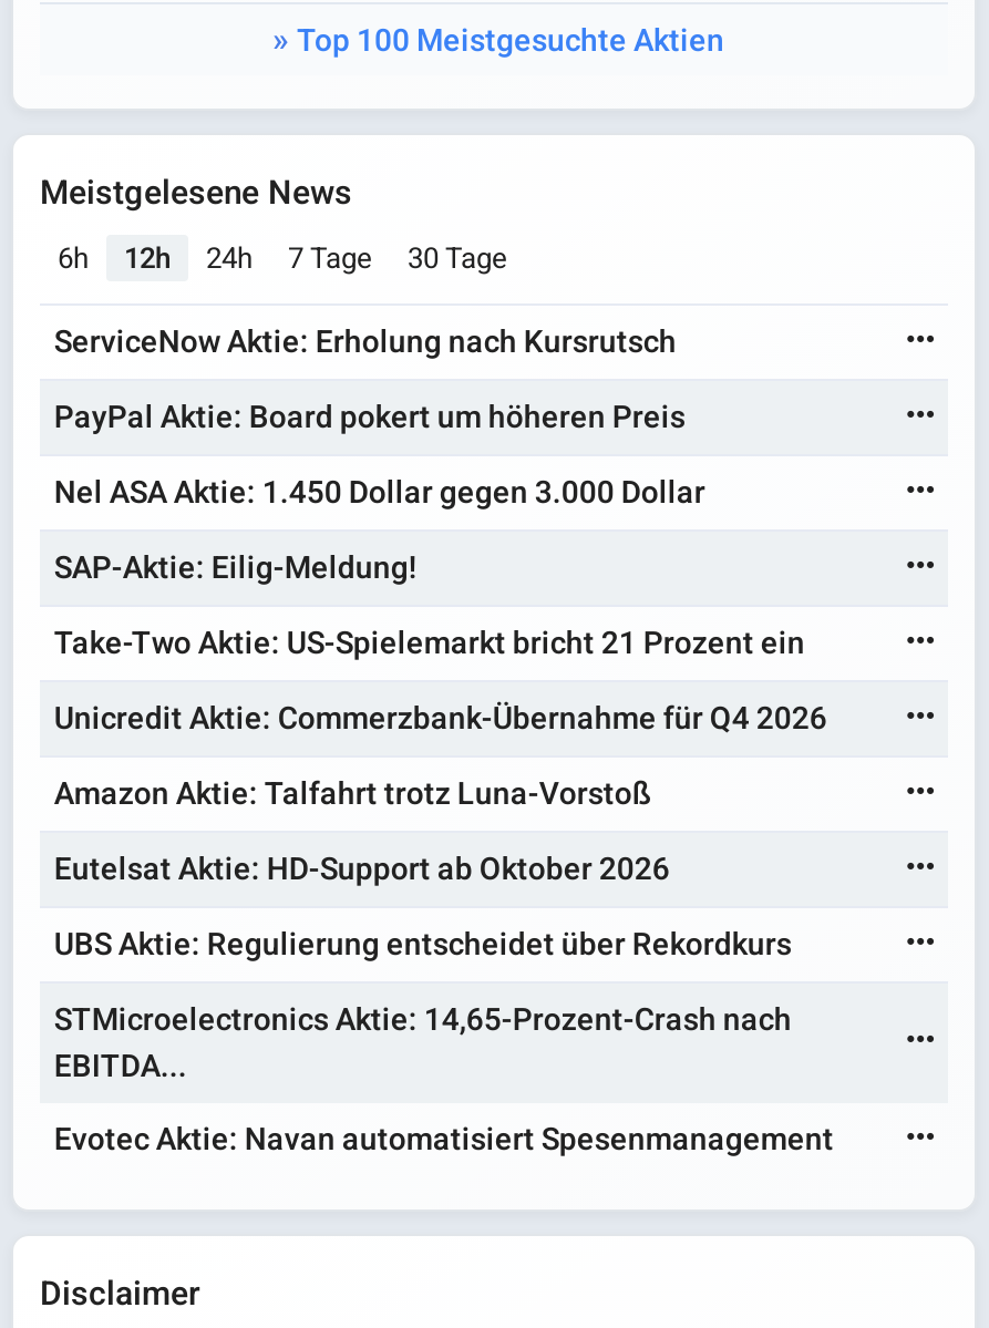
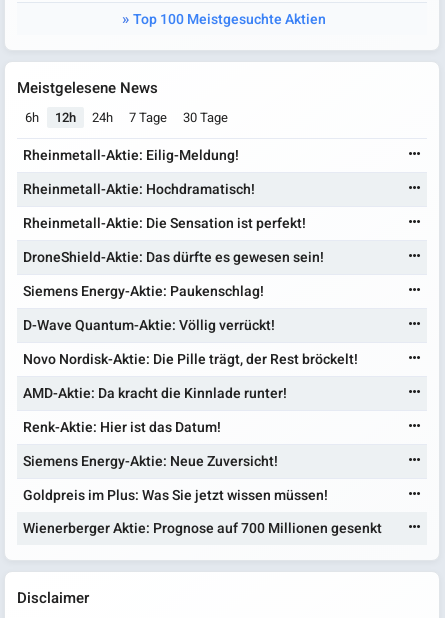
- ServiceNow Aktie: Erholung nach Kursrutsch
- PayPal Aktie: Board pokert um höheren Preis
- Nel ASA Aktie: 1.450 Dollar gegen 3.000 Dollar
- SAP-Aktie: Eilig-Meldung!
- Take-Two Aktie: US-Spielemarkt bricht 21 Prozent ein
- Unicredit Aktie: Commerzbank-Übernahme für Q4 2026
- Amazon Aktie: Talfahrt trotz Luna-Vorstoß
- Eutelsat Aktie: HD-Support ab Oktober 2026
- UBS Aktie: Regulierung entscheidet über Rekordkurs
- STMicroelectronics Aktie: 14,65-Prozent-Crash nach
- EBITDA...
- Evotec Aktie: Navan automatisiert Spesenmanagement
+ Rheinmetall-Aktie: Eilig-Meldung!
+ Rheinmetall-Aktie: Hochdramatisch!
+ Rheinmetall-Aktie: Die Sensation ist perfekt!
+ DroneShield-Aktie: Das dürfte es gewesen sein!
+ Siemens Energy-Aktie: Paukenschlag!
+ D-Wave Quantum-Aktie: Völlig verrückt!
+ Novo Nordisk-Aktie: Die Pille trägt, der Rest bröckelt!
+ AMD-Aktie: Da kracht die Kinnlade runter!
+ Renk-Aktie: Hier ist das Datum!
+ Siemens Energy-Aktie: Neue Zuversicht!
+ Goldpreis im Plus: Was Sie jetzt wissen müssen!
+ Wienerberger Aktie: Prognose auf 700 Millionen gesenkt
